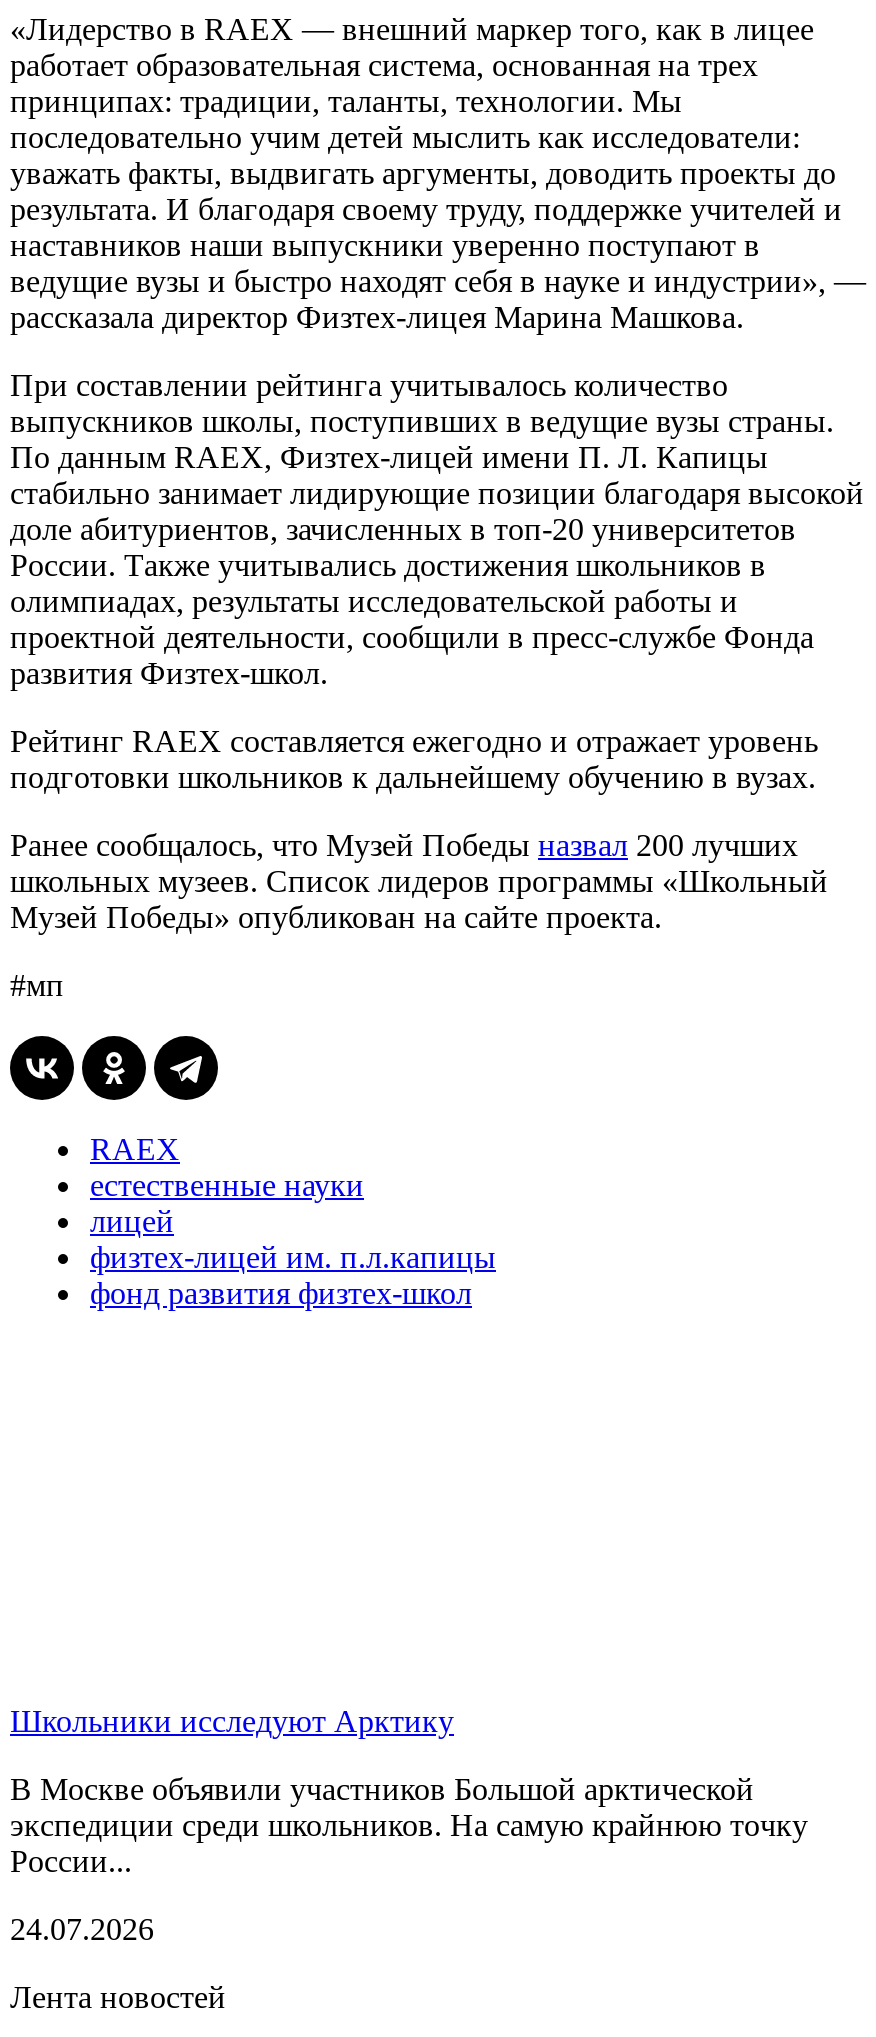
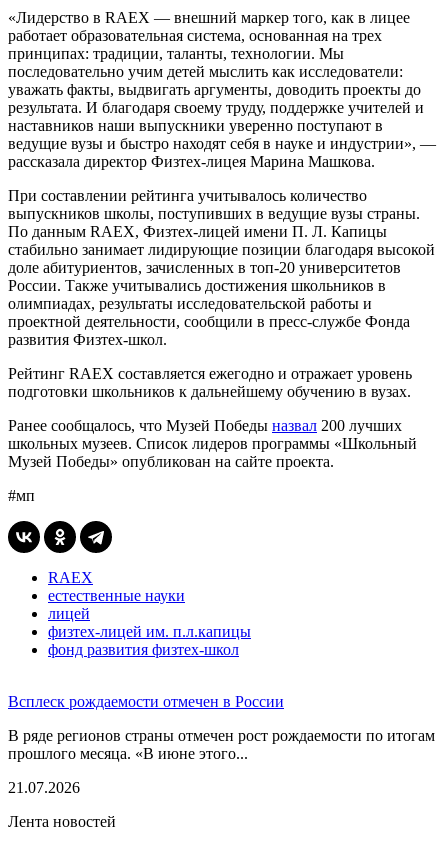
- Школьники исследуют Арктику
+ Всплеск рождаемости отмечен в России

- В Москве объявили участников Большой арктической
- экспедиции среди школьников. На самую крайнюю точку
- России...
+ В ряде регионов страны отмечен рост рождаемости по итогам
+ прошлого месяца. «В июне этого...

- 24.07.2026
+ 21.07.2026
